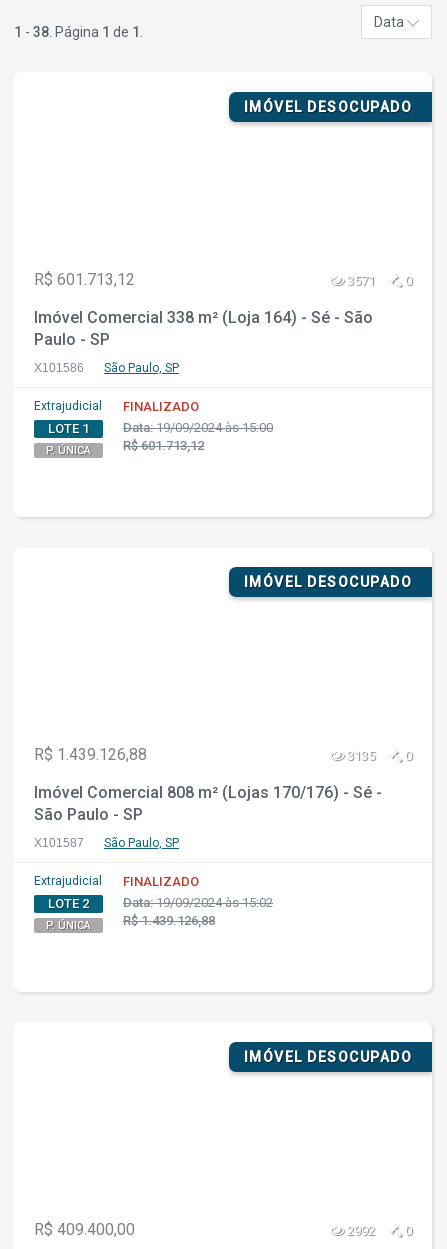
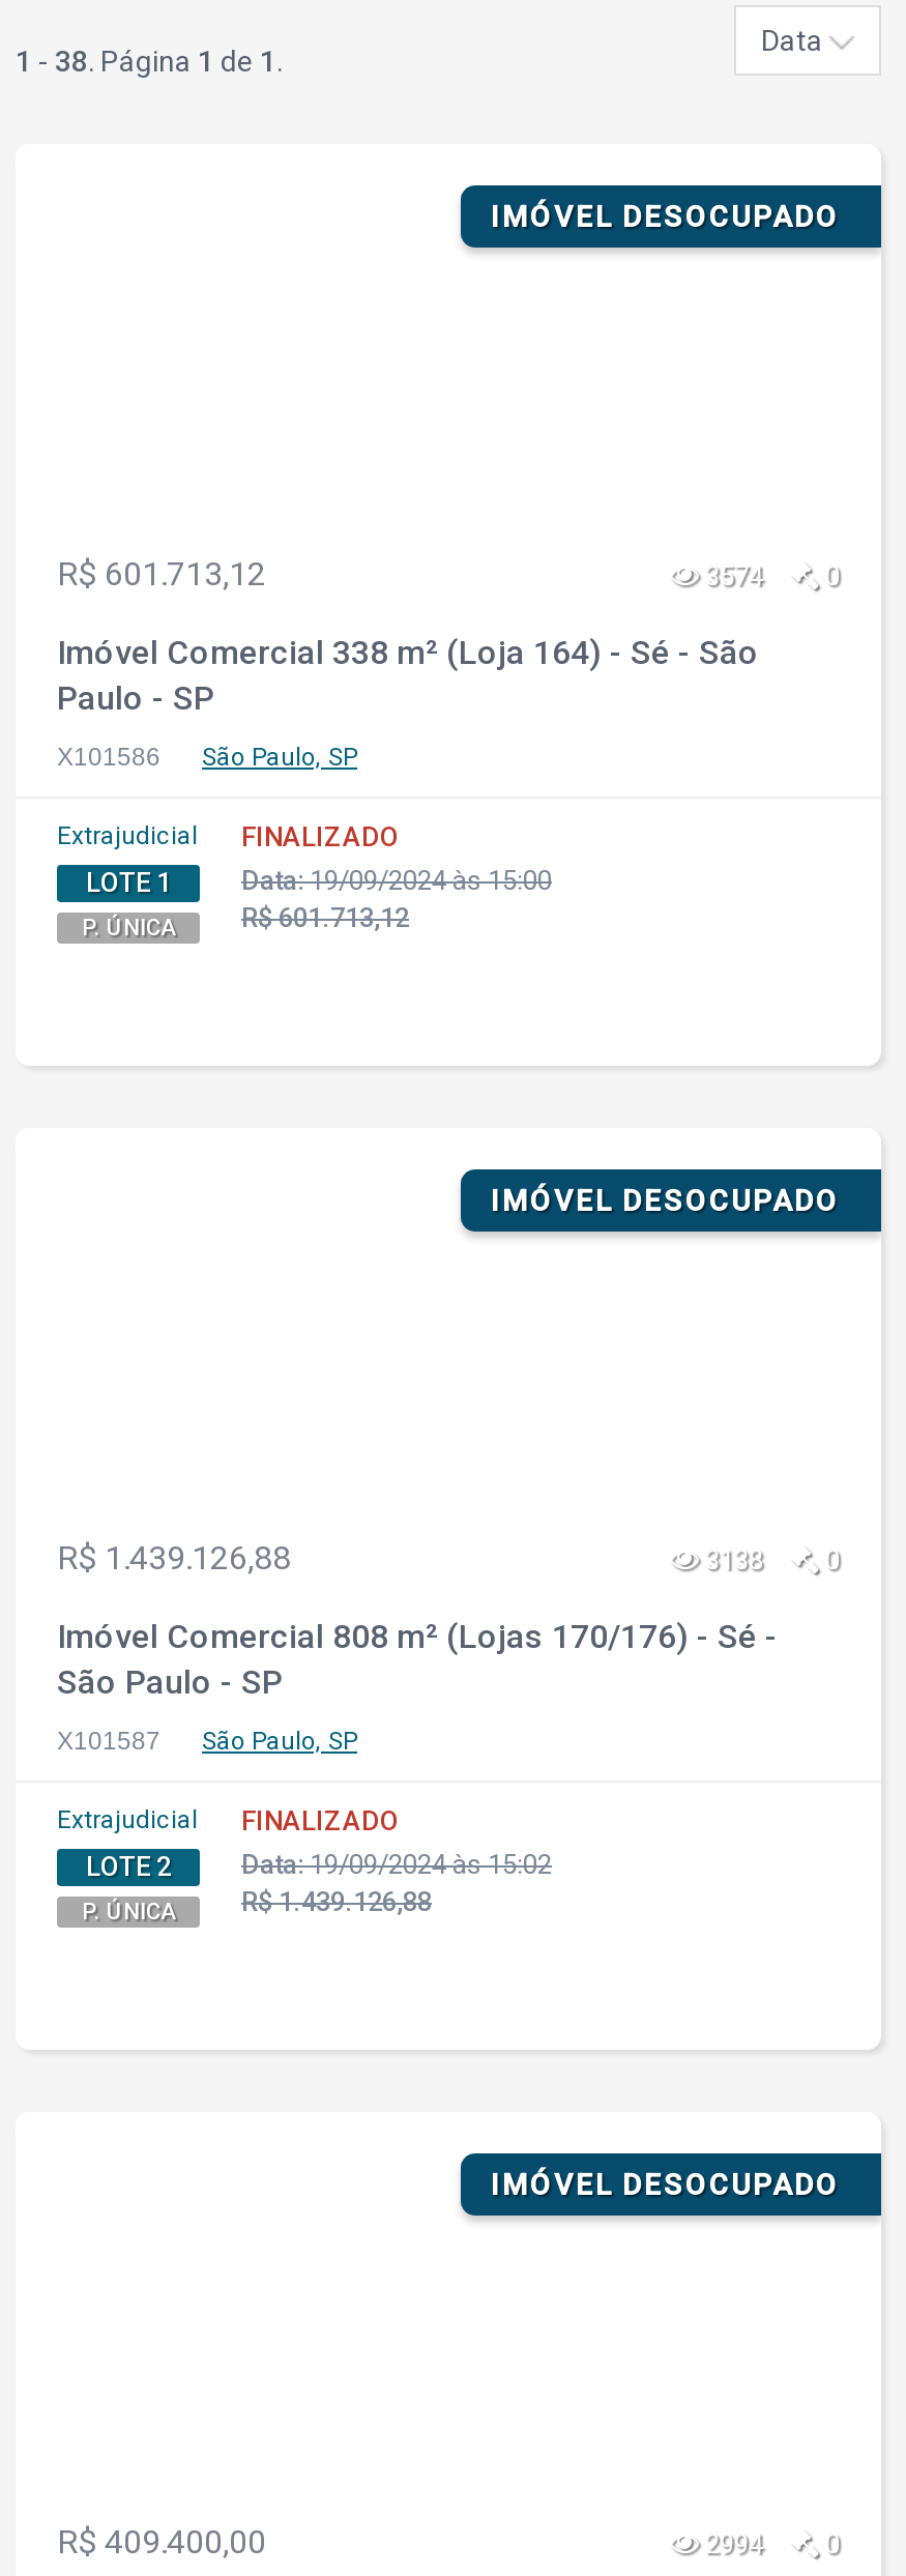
- 3571 0
+ 3574 0

- 3135 0
+ 3138 0

- 2992 0
+ 2994 0
